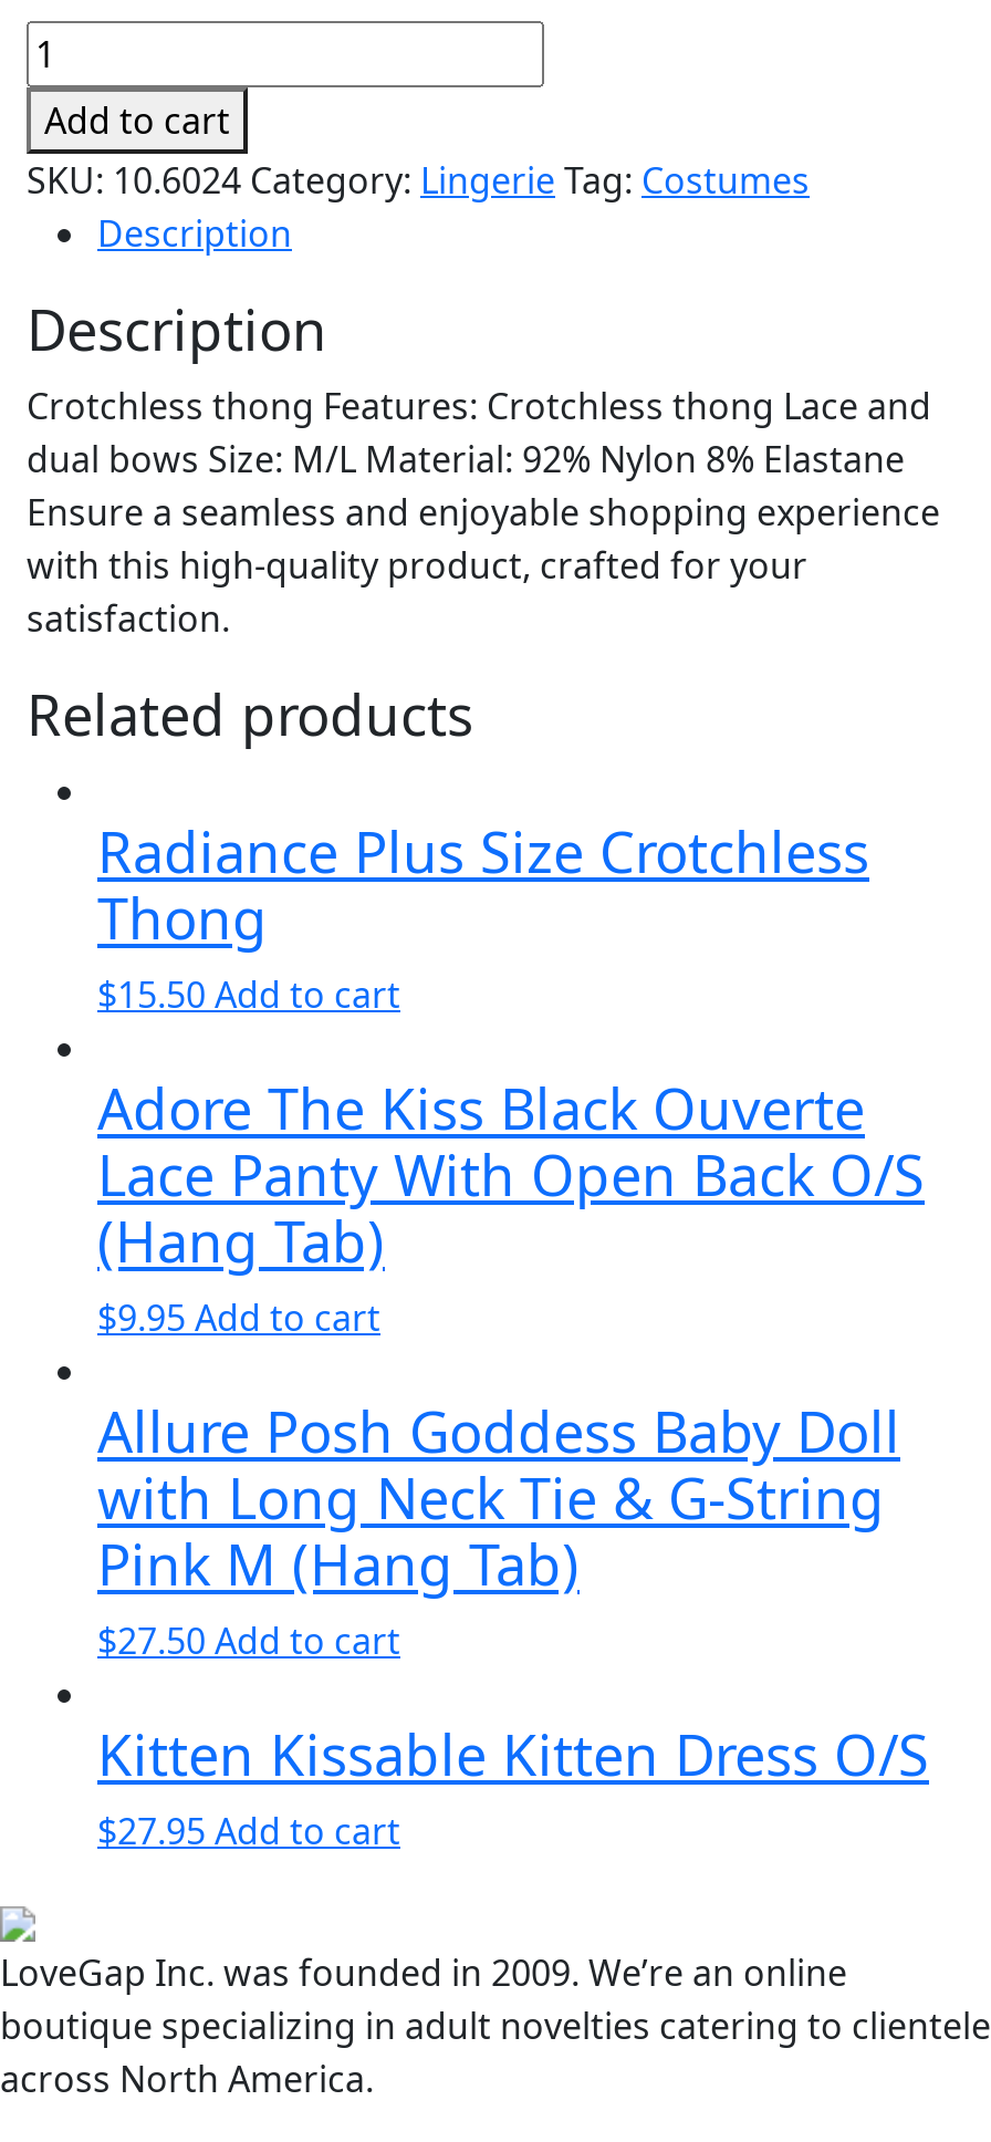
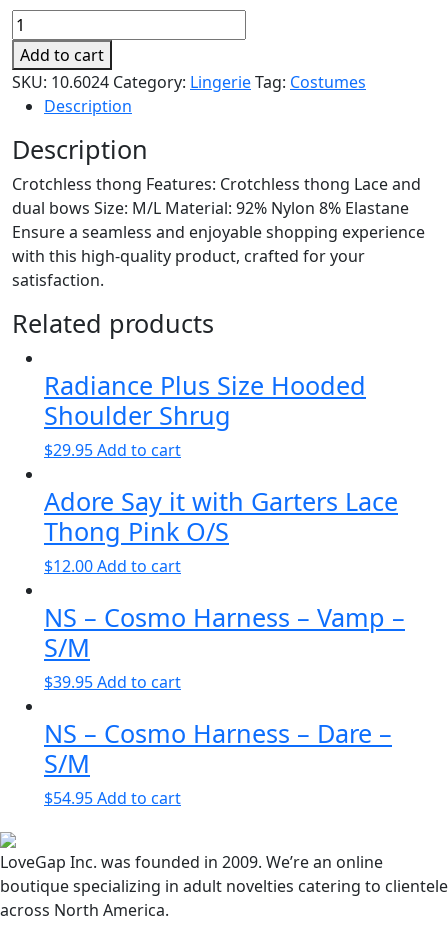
- Radiance Plus Size Crotchless
- Thong
- $15.50 Add to cart
+ Radiance Plus Size Hooded
+ Shoulder Shrug
+ $29.95 Add to cart

- Adore The Kiss Black Ouverte
- Lace Panty With Open Back O/S
- (Hang Tab)
- $9.95 Add to cart
+ Adore Say it with Garters Lace
+ Thong Pink O/S
+ $12.00 Add to cart

- Allure Posh Goddess Baby Doll
- with Long Neck Tie & G-String
- Pink M (Hang Tab)
- $27.50 Add to cart
+ NS – Cosmo Harness – Vamp –
+ S/M
+ $39.95 Add to cart

- Kitten Kissable Kitten Dress O/S
- $27.95 Add to cart
+ NS – Cosmo Harness – Dare –
+ S/M
+ $54.95 Add to cart
